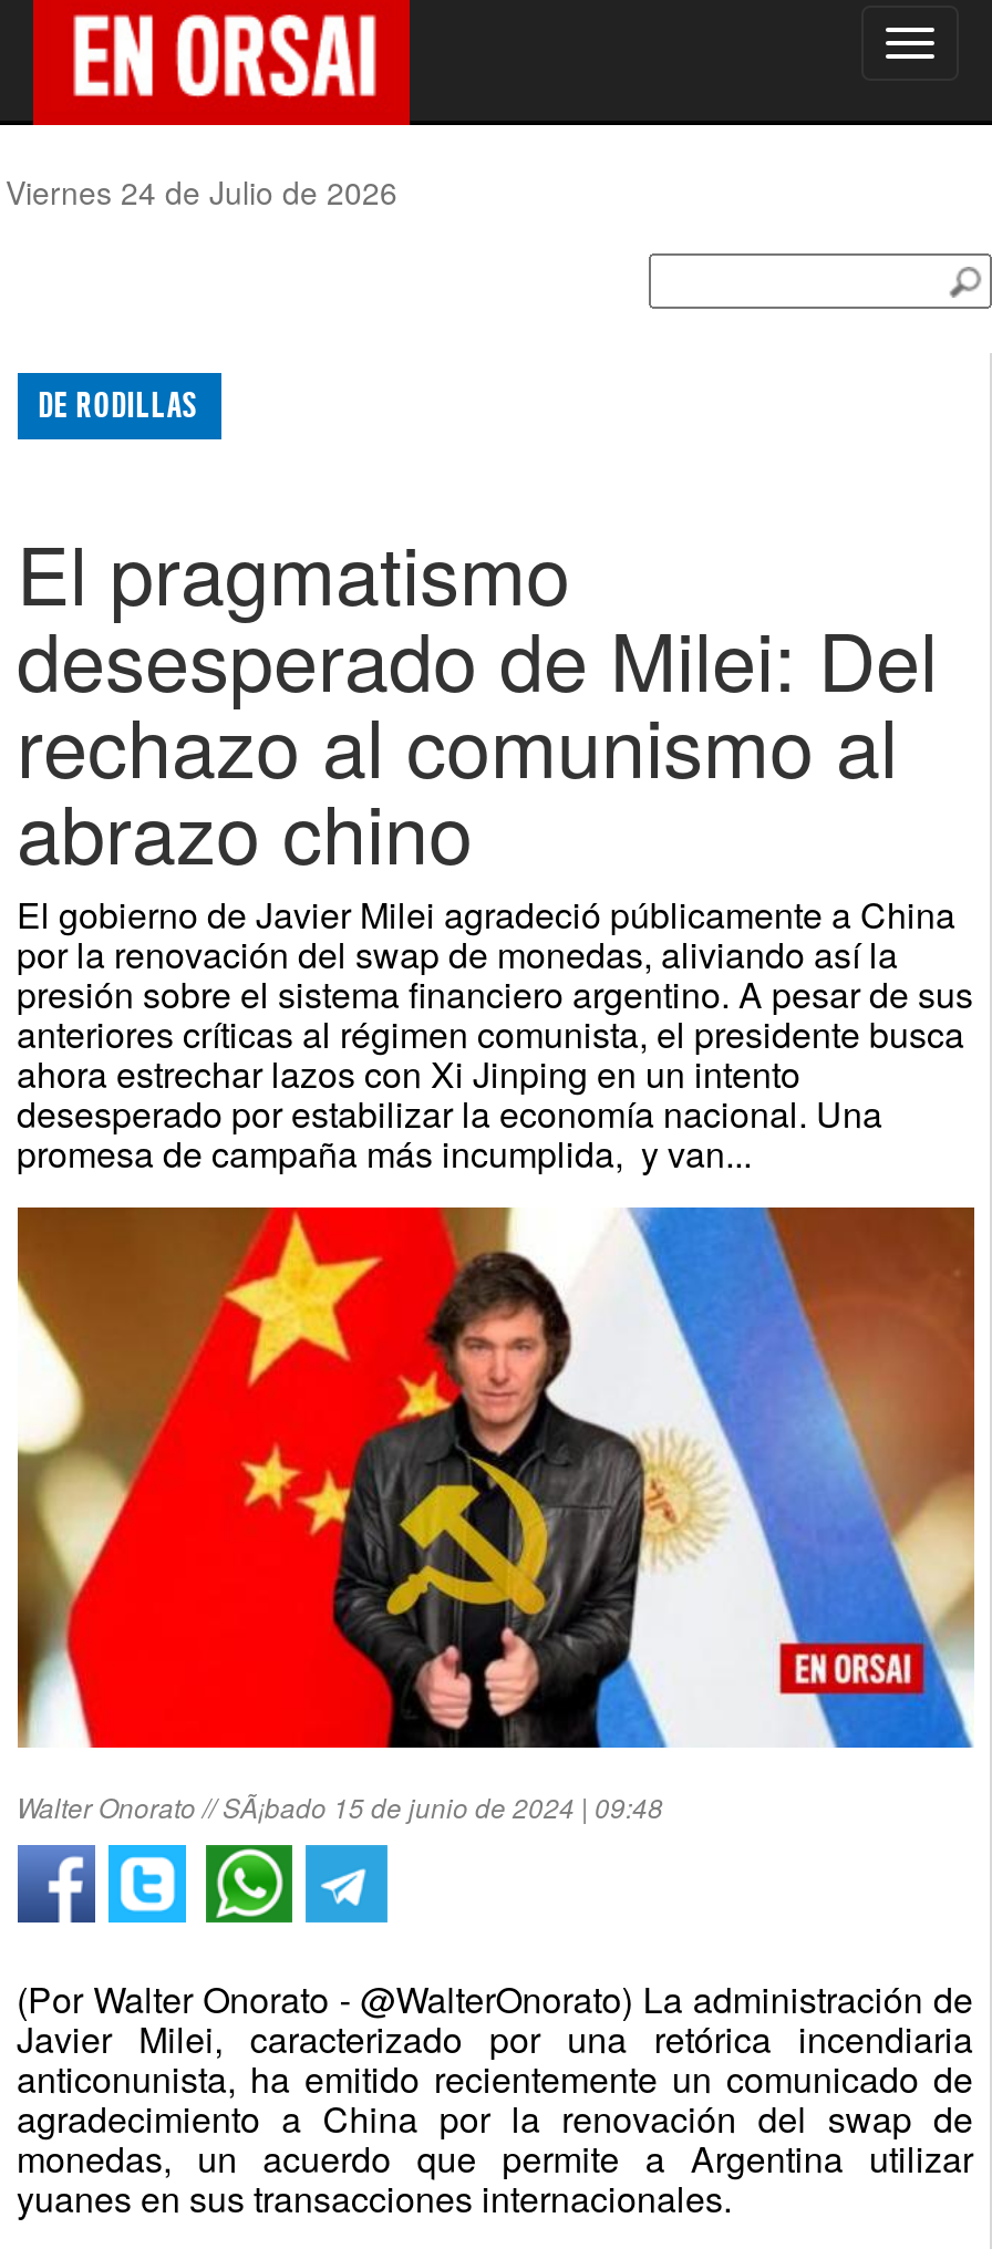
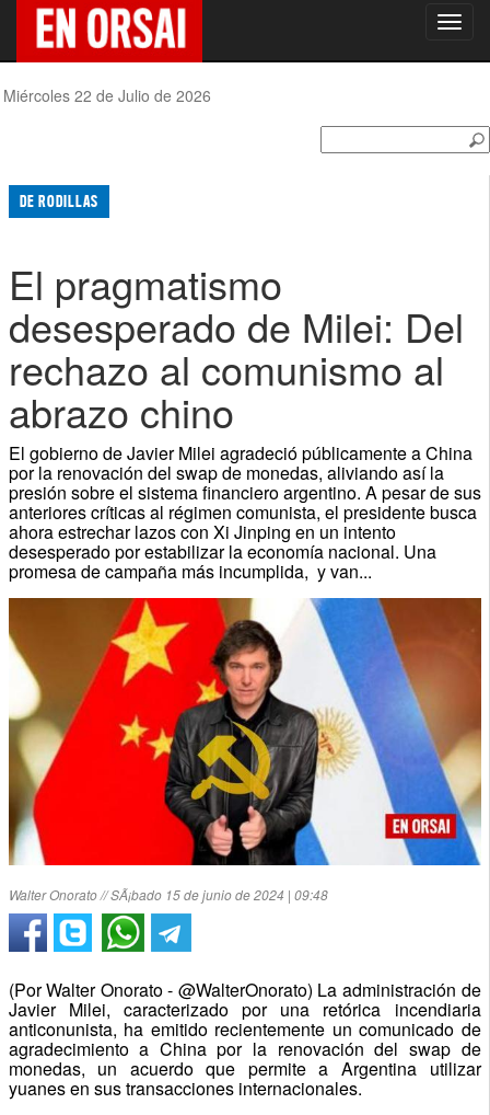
- Viernes 24 de Julio de 2026
+ Miércoles 22 de Julio de 2026
